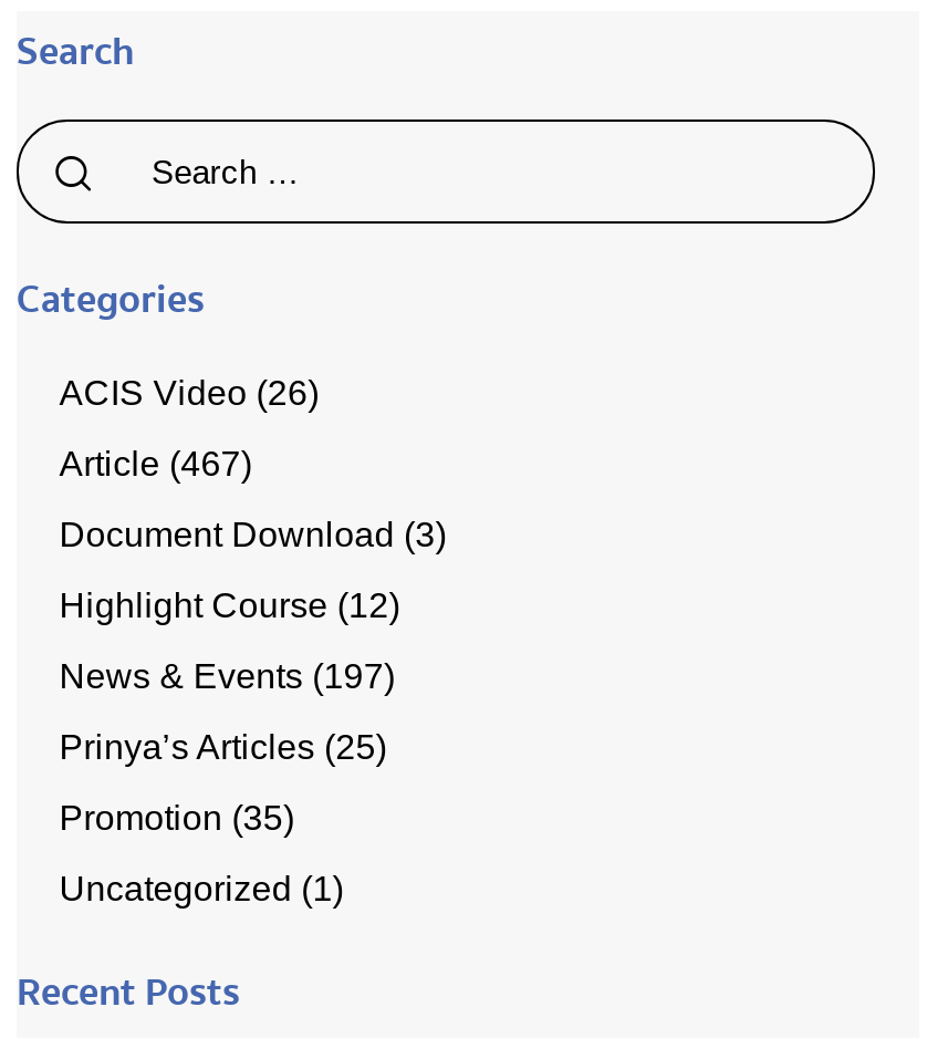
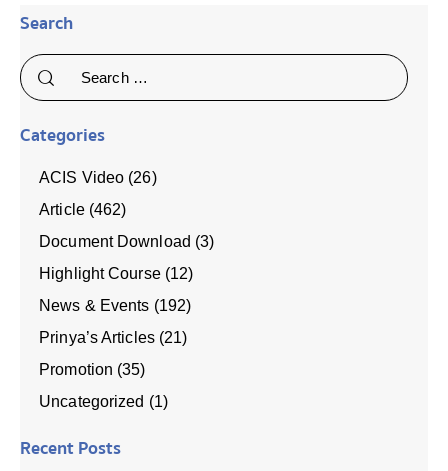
- Article (467)
+ Article (462)

- News & Events (197)
+ News & Events (192)

- Prinya’s Articles (25)
+ Prinya’s Articles (21)
